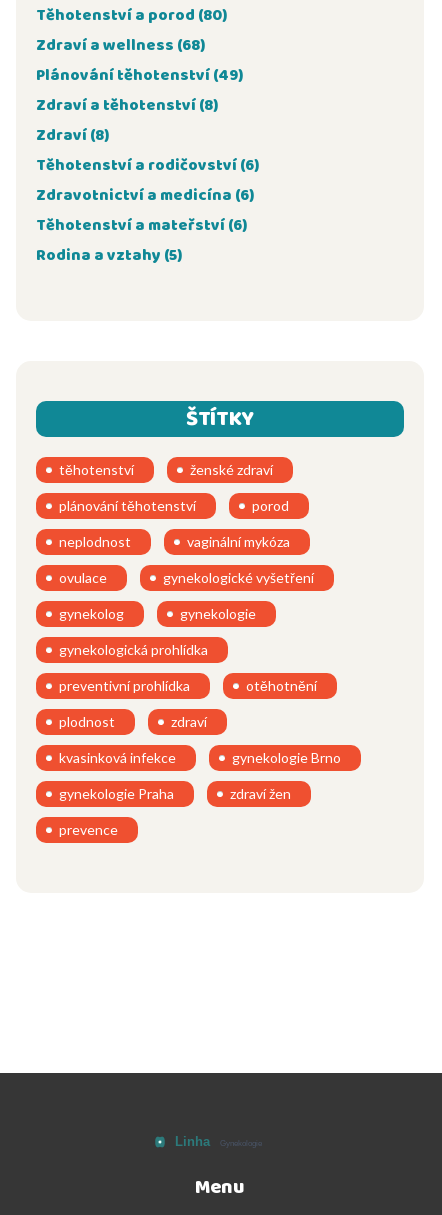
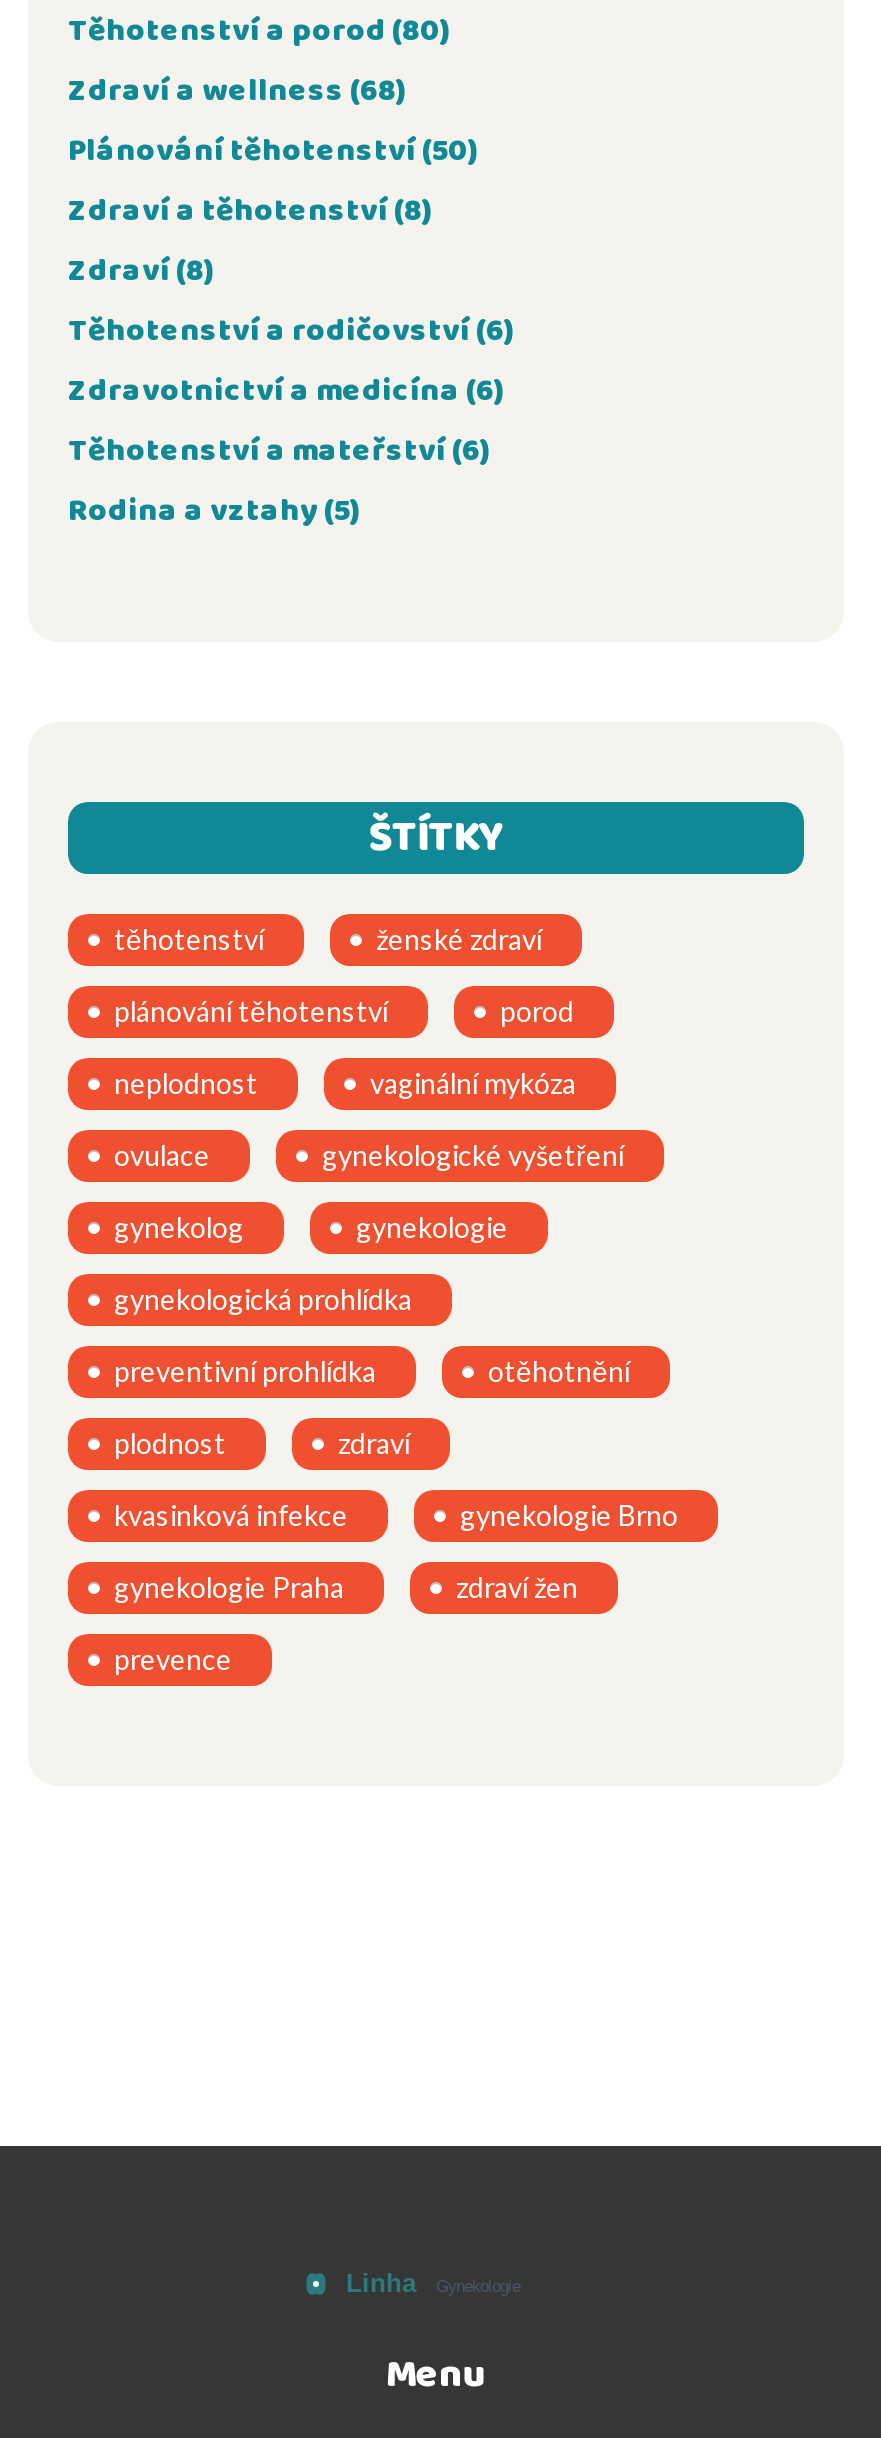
- Plánování těhotenství(49)
+ Plánování těhotenství(50)
